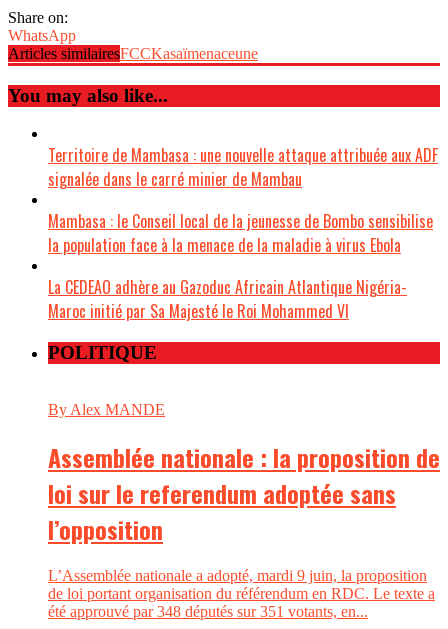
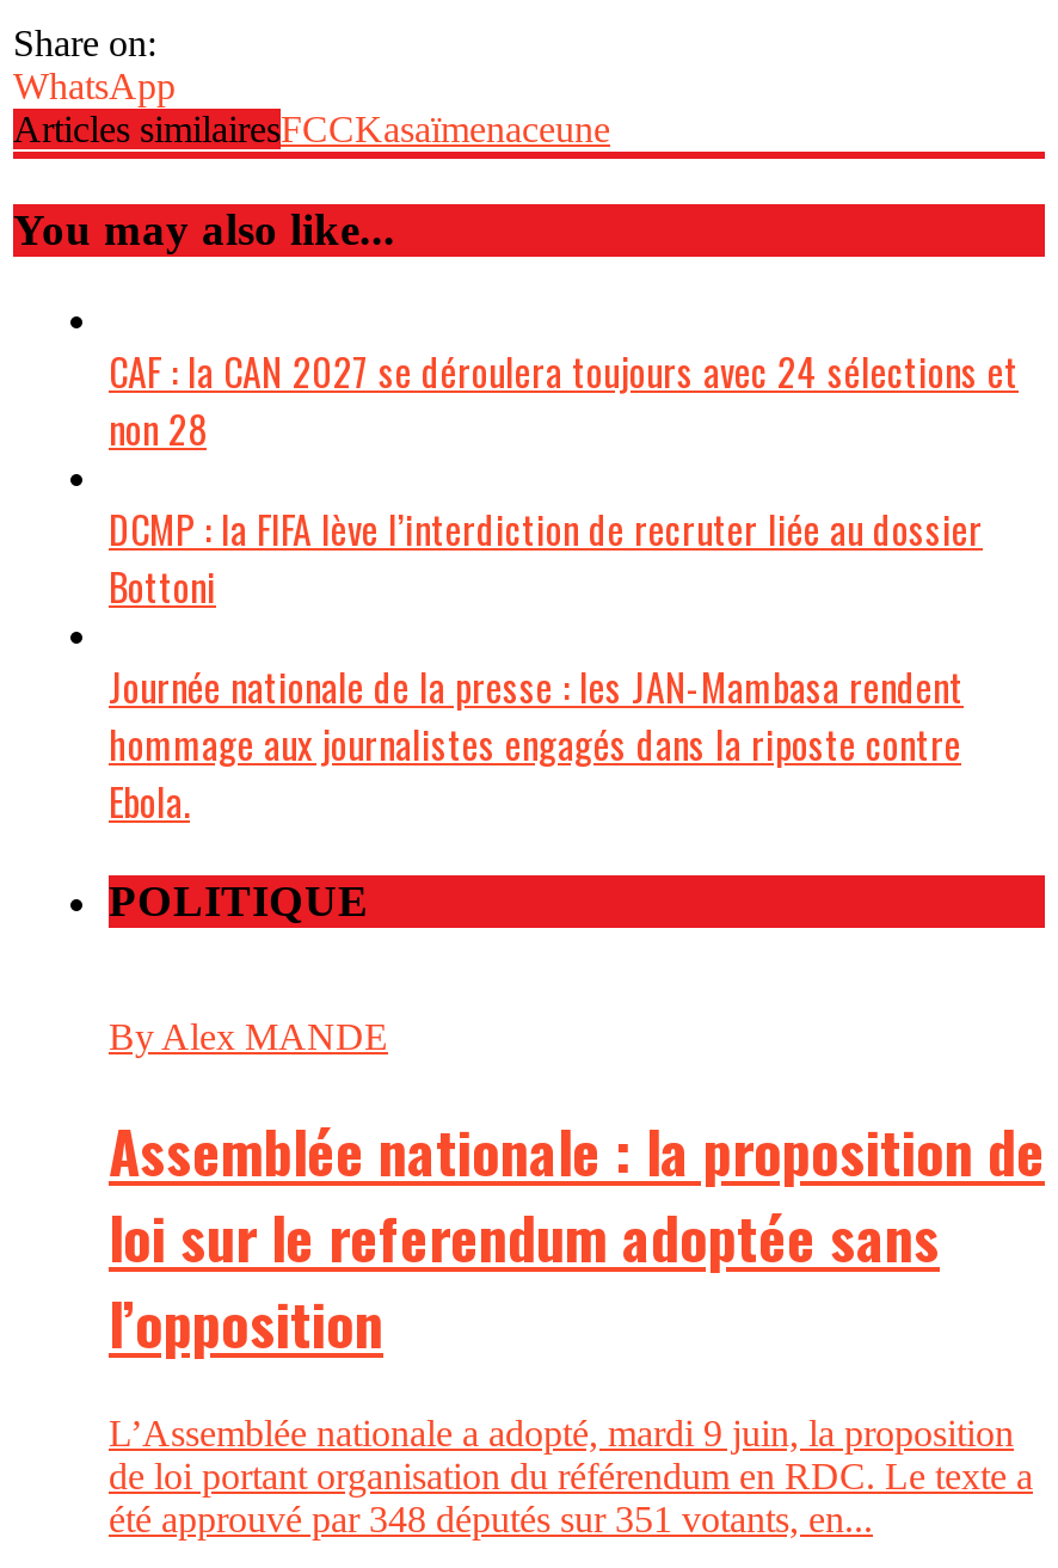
- Territoire de Mambasa : une nouvelle attaque attribuée aux ADF
- signalée dans le carré minier de Mambau
+ CAF : la CAN 2027 se déroulera toujours avec 24 sélections et
+ non 28

- Mambasa : le Conseil local de la jeunesse de Bombo sensibilise
- la population face à la menace de la maladie à virus Ebola
+ DCMP : la FIFA lève l’interdiction de recruter liée au dossier
+ Bottoni

- La CEDEAO adhère au Gazoduc Africain Atlantique Nigéria-
- Maroc initié par Sa Majesté le Roi Mohammed VI
+ Journée nationale de la presse : les JAN-Mambasa rendent
+ hommage aux journalistes engagés dans la riposte contre
+ Ebola.
